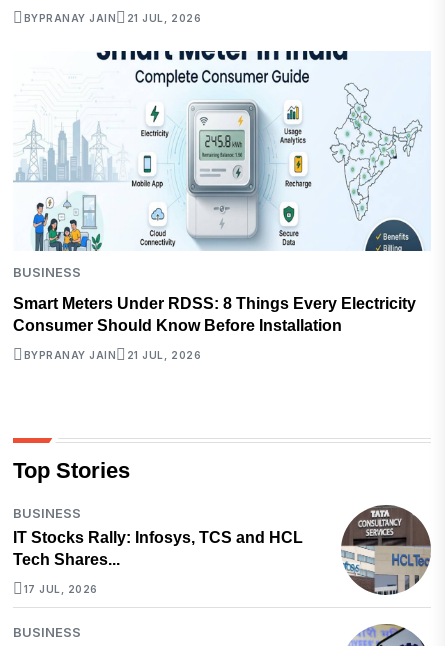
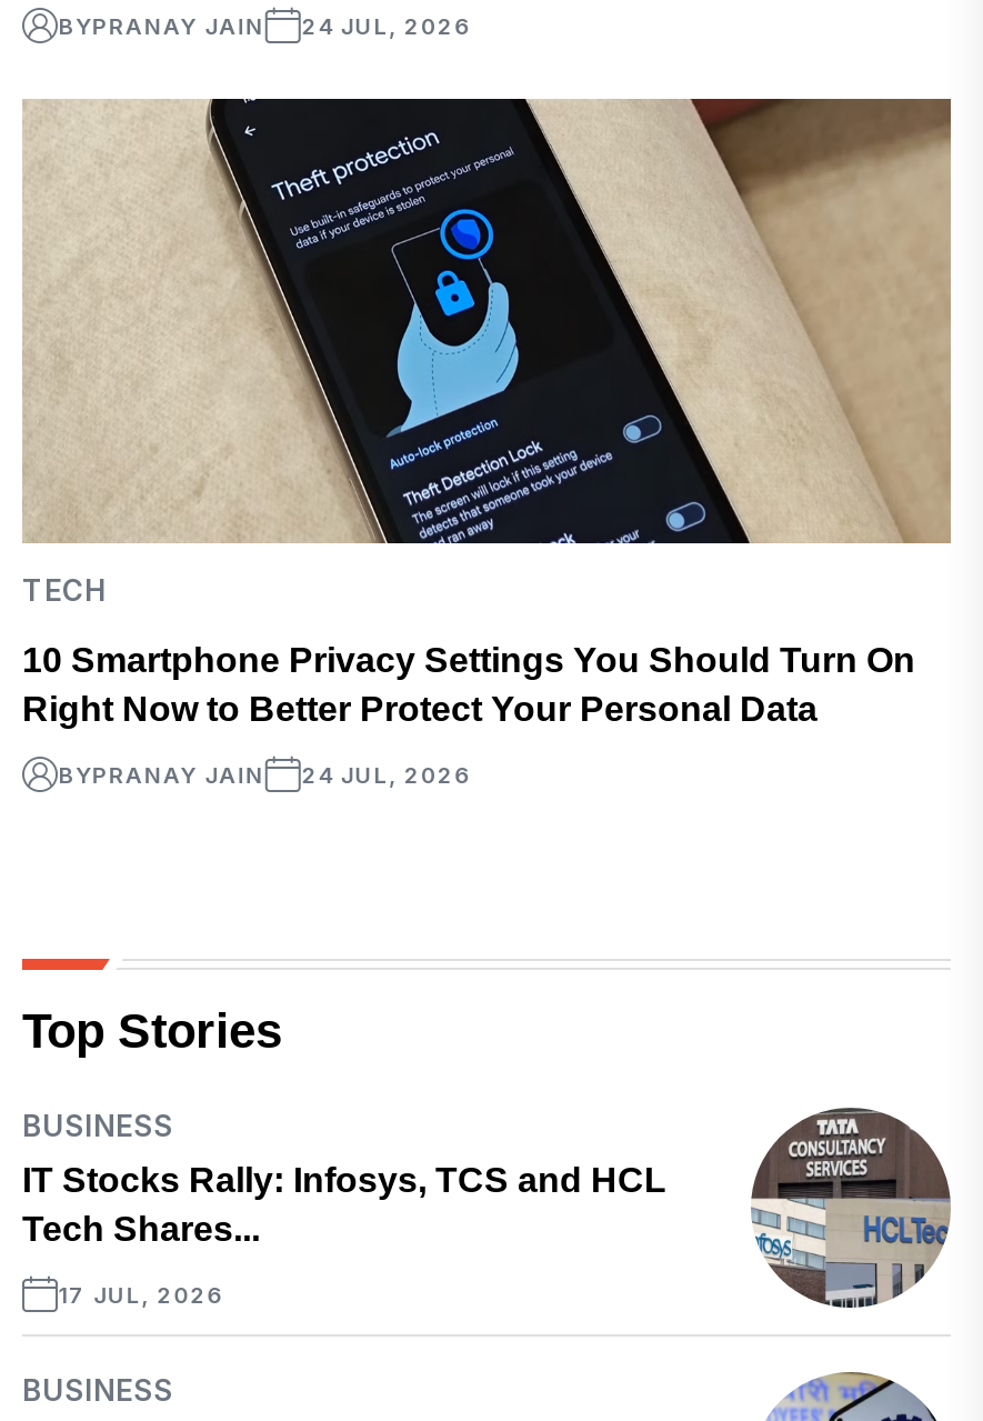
- BYPRANAY JAIN 21 JUL, 2026
+ BYPRANAY JAIN 24 JUL, 2026

- [image]
- BUSINESS
+ [image]
+ TECH

- Smart Meters Under RDSS: 8 Things Every Electricity
- Consumer Should Know Before Installation
+ 10 Smartphone Privacy Settings You Should Turn On
+ Right Now to Better Protect Your Personal Data

- BYPRANAY JAIN 21 JUL, 2026
+ BYPRANAY JAIN 24 JUL, 2026
